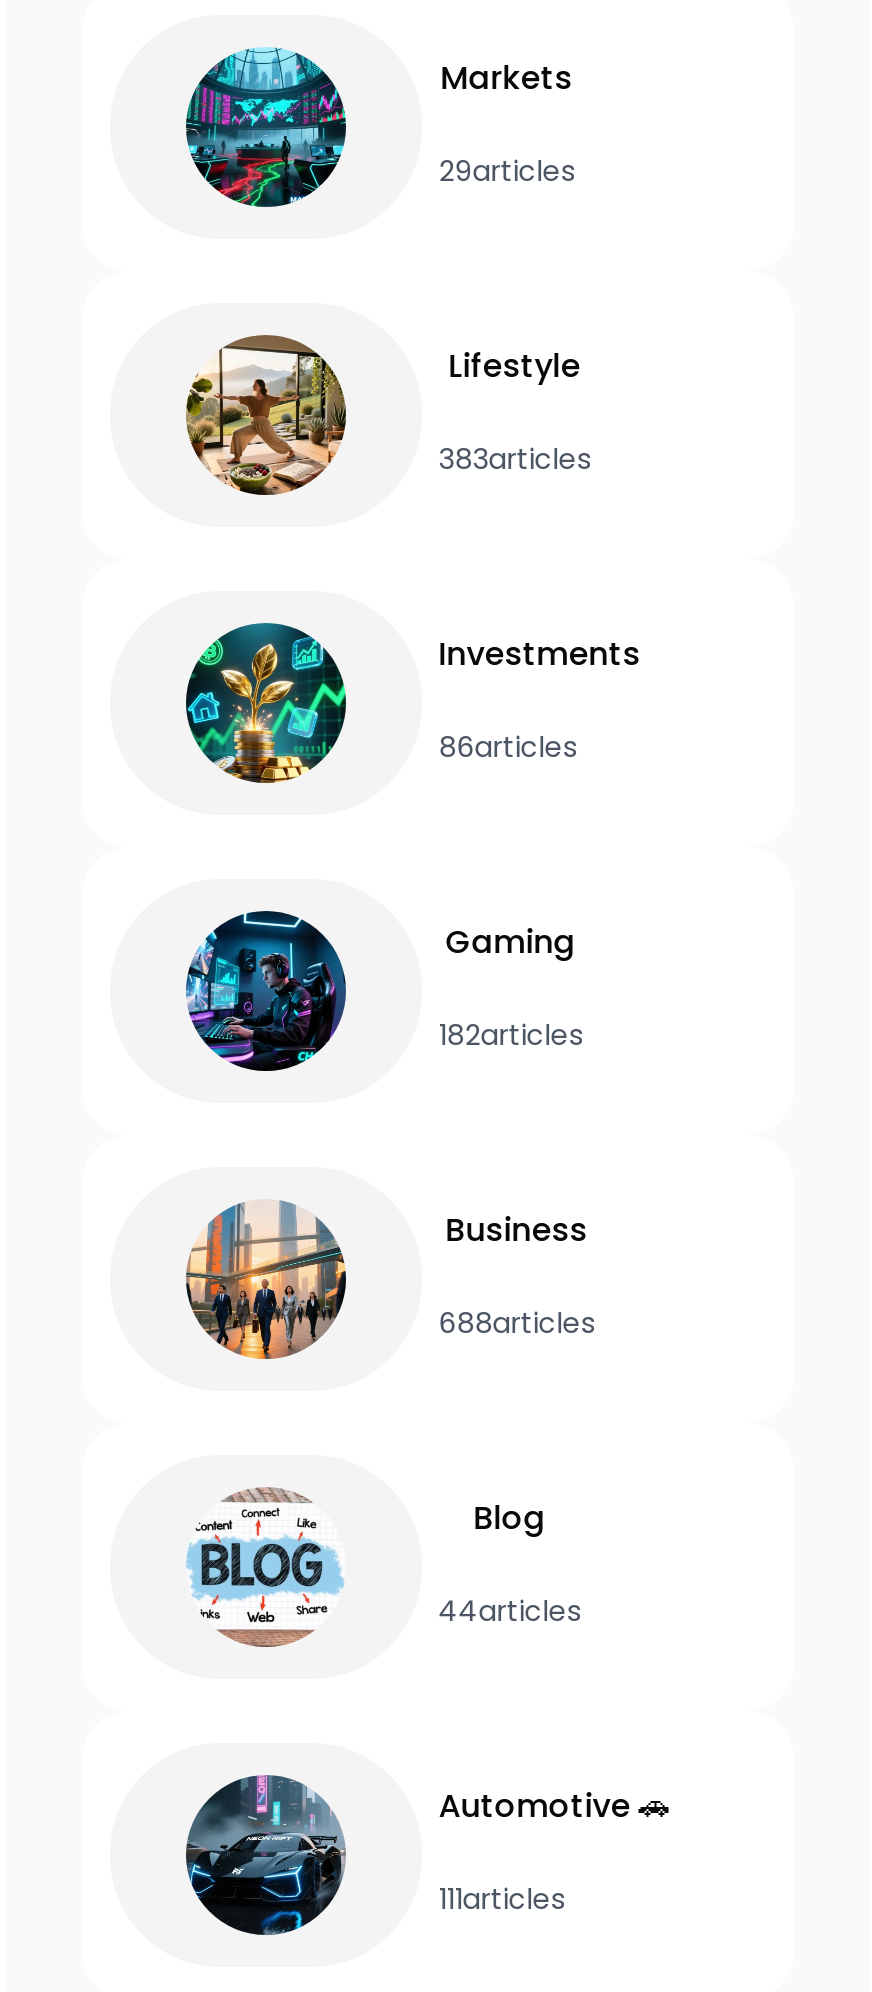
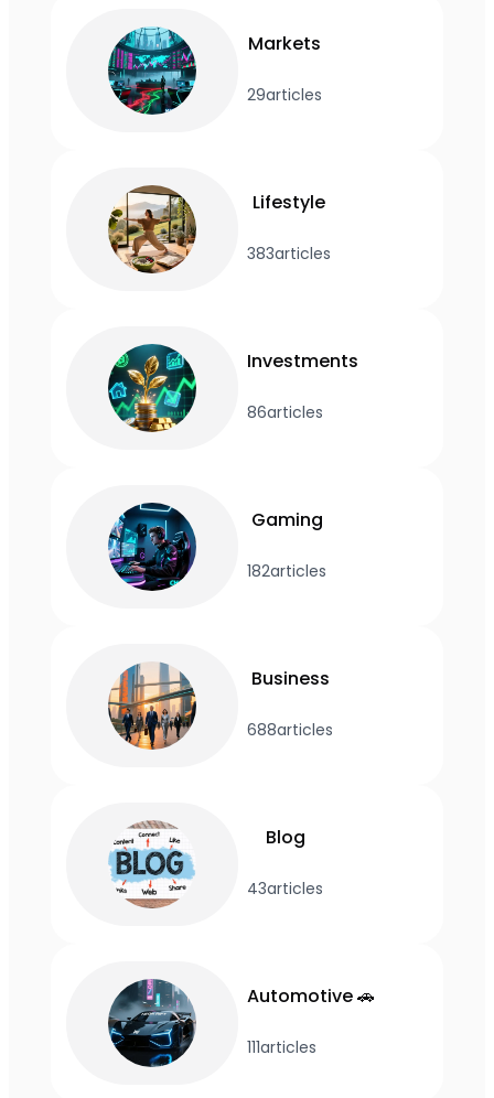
- 44articles
+ 43articles
